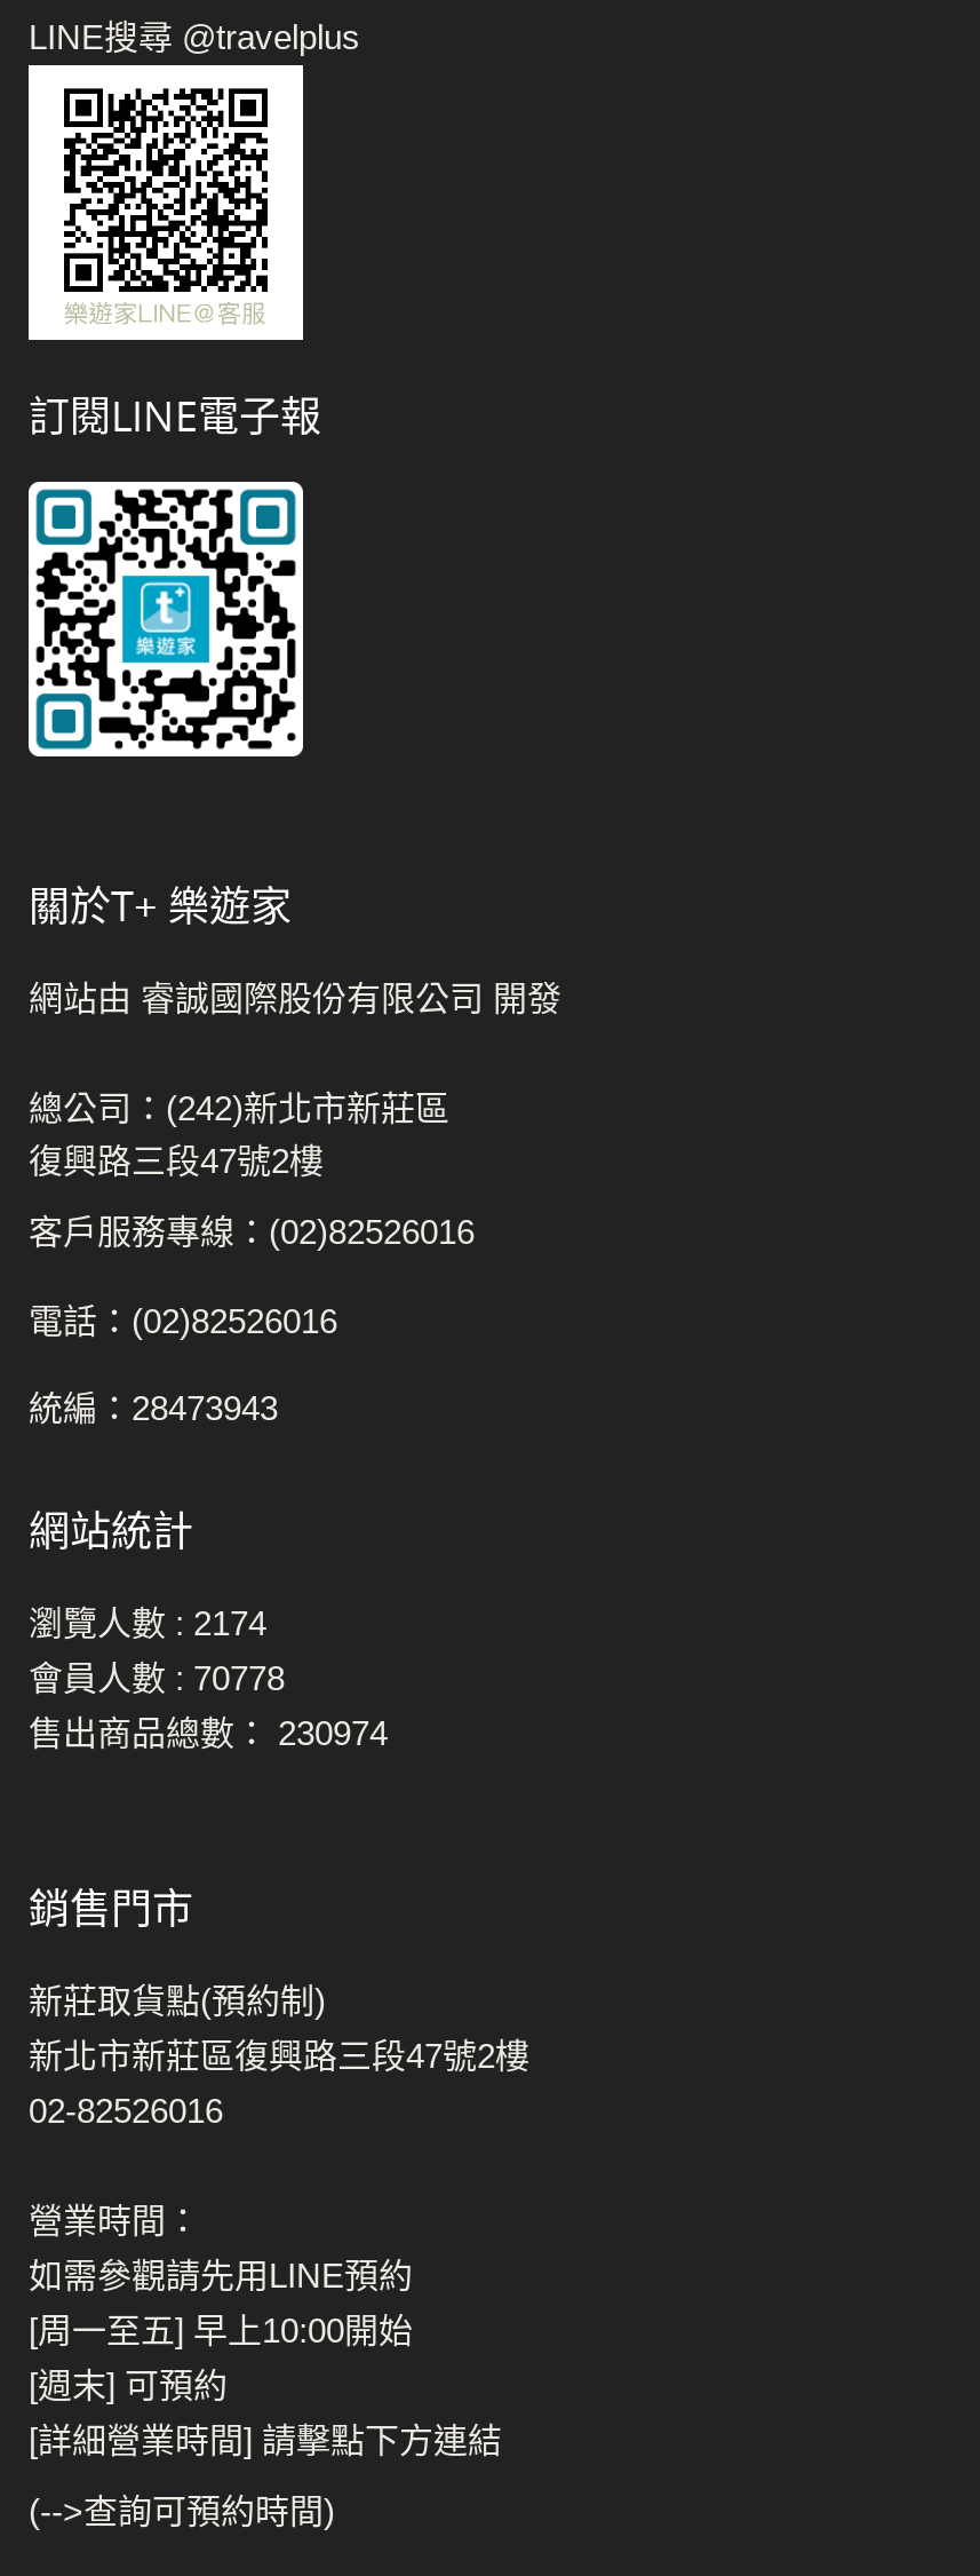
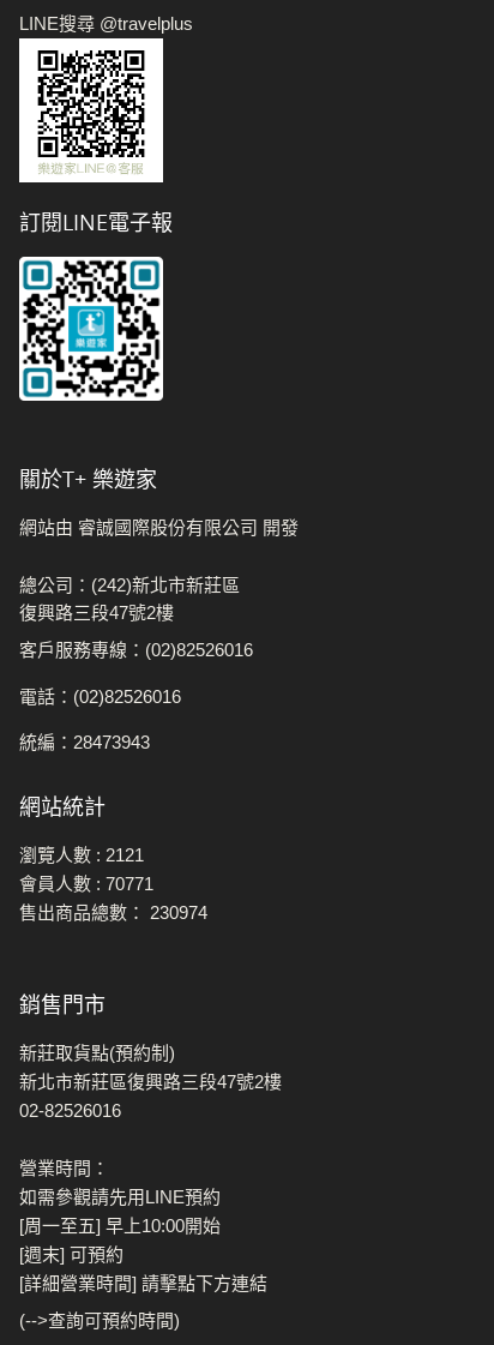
- 瀏覽人數 : 2174
+ 瀏覽人數 : 2121

- 會員人數 : 70778
+ 會員人數 : 70771
